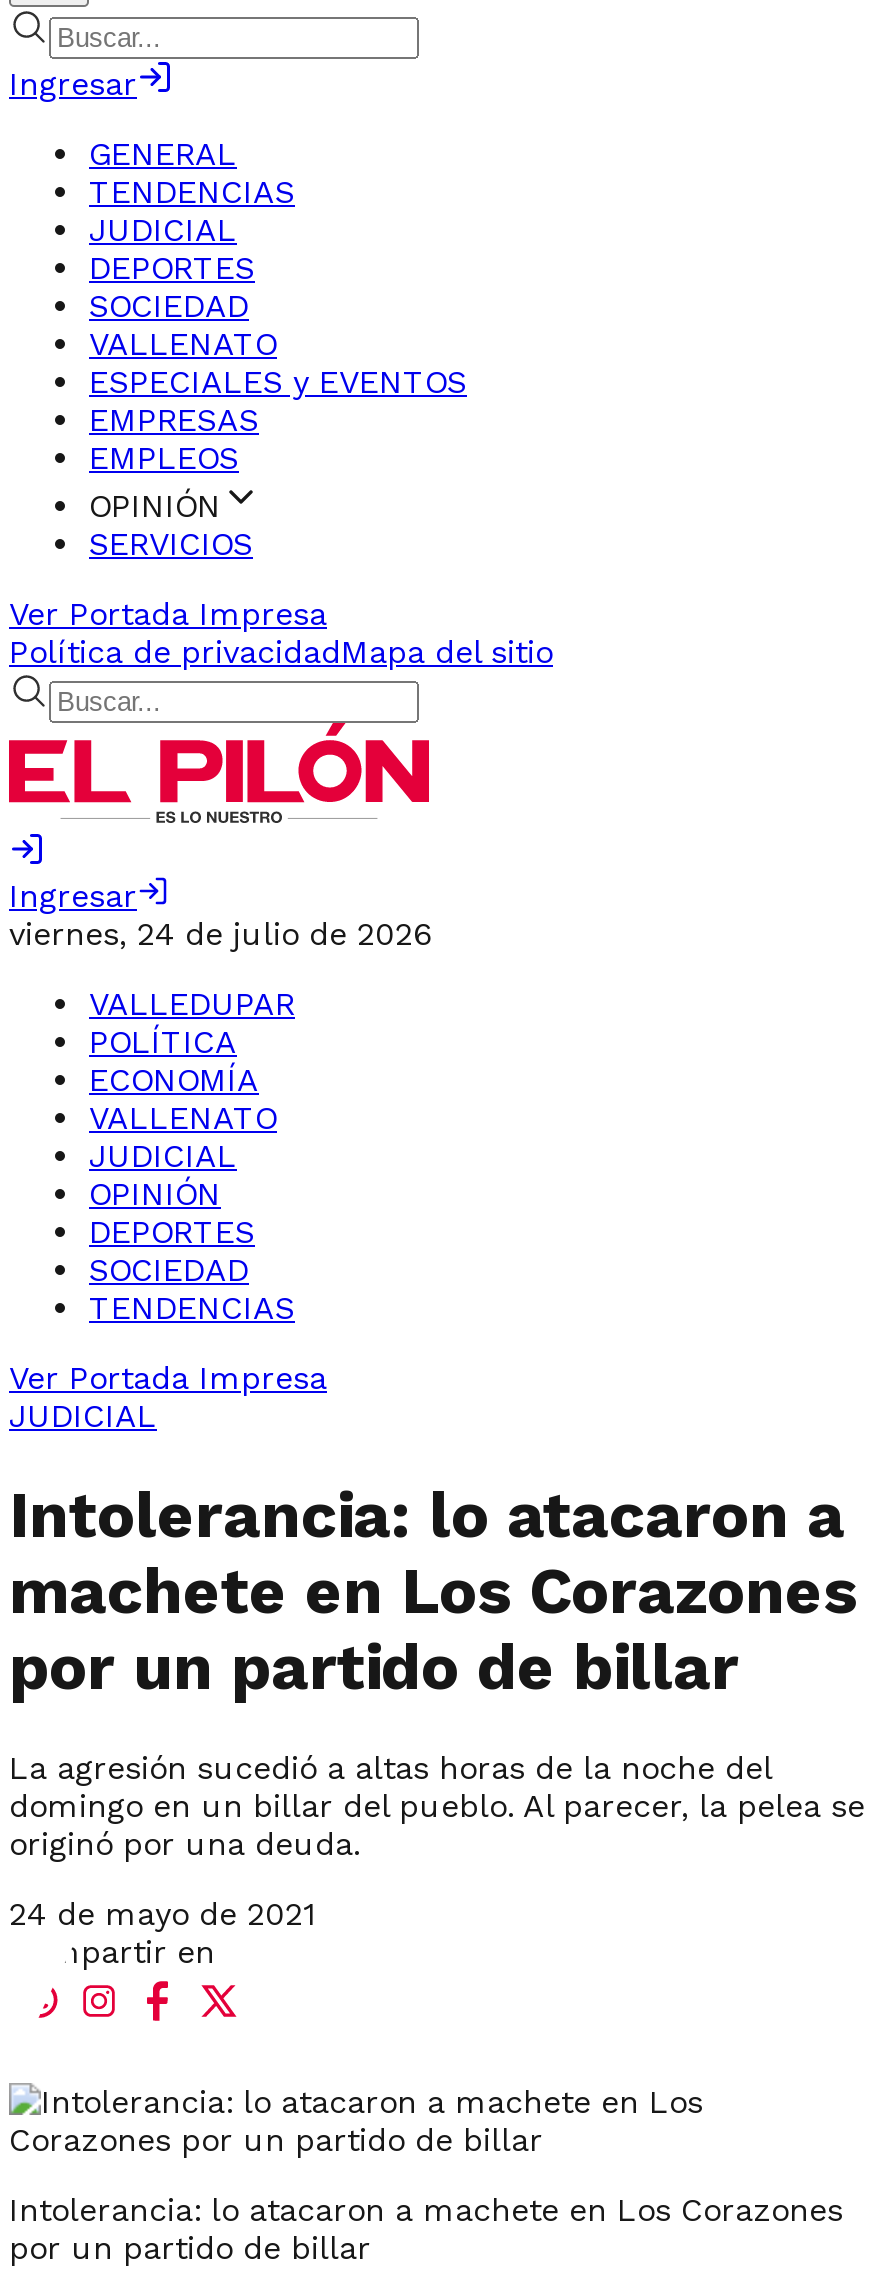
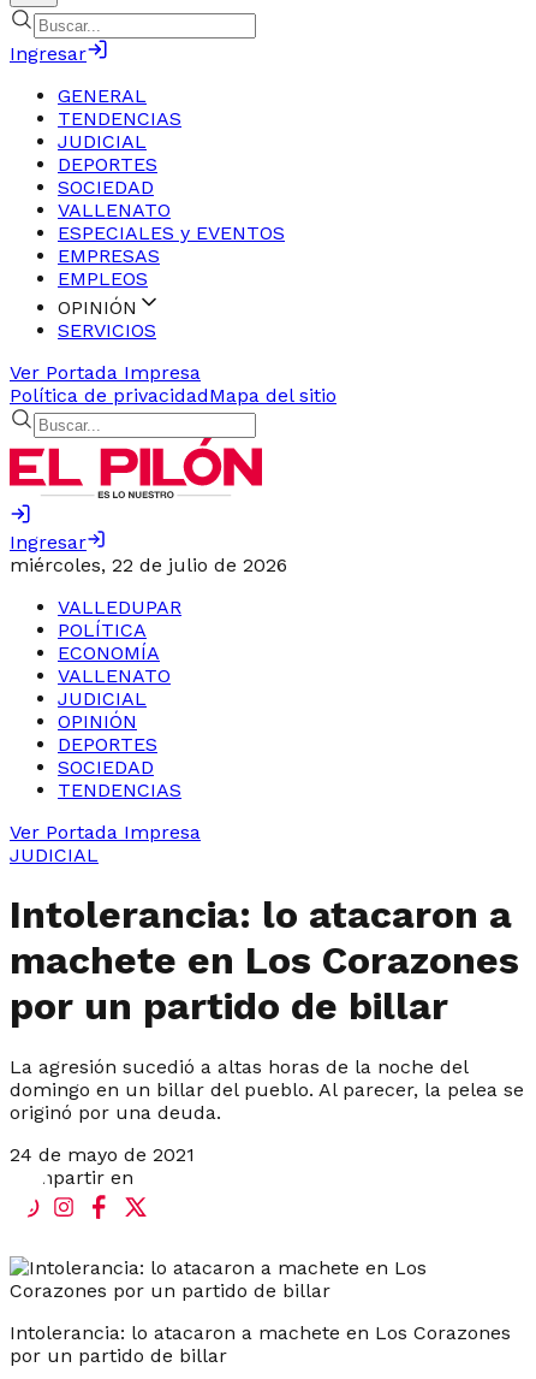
- viernes, 24 de julio de 2026
+ miércoles, 22 de julio de 2026
